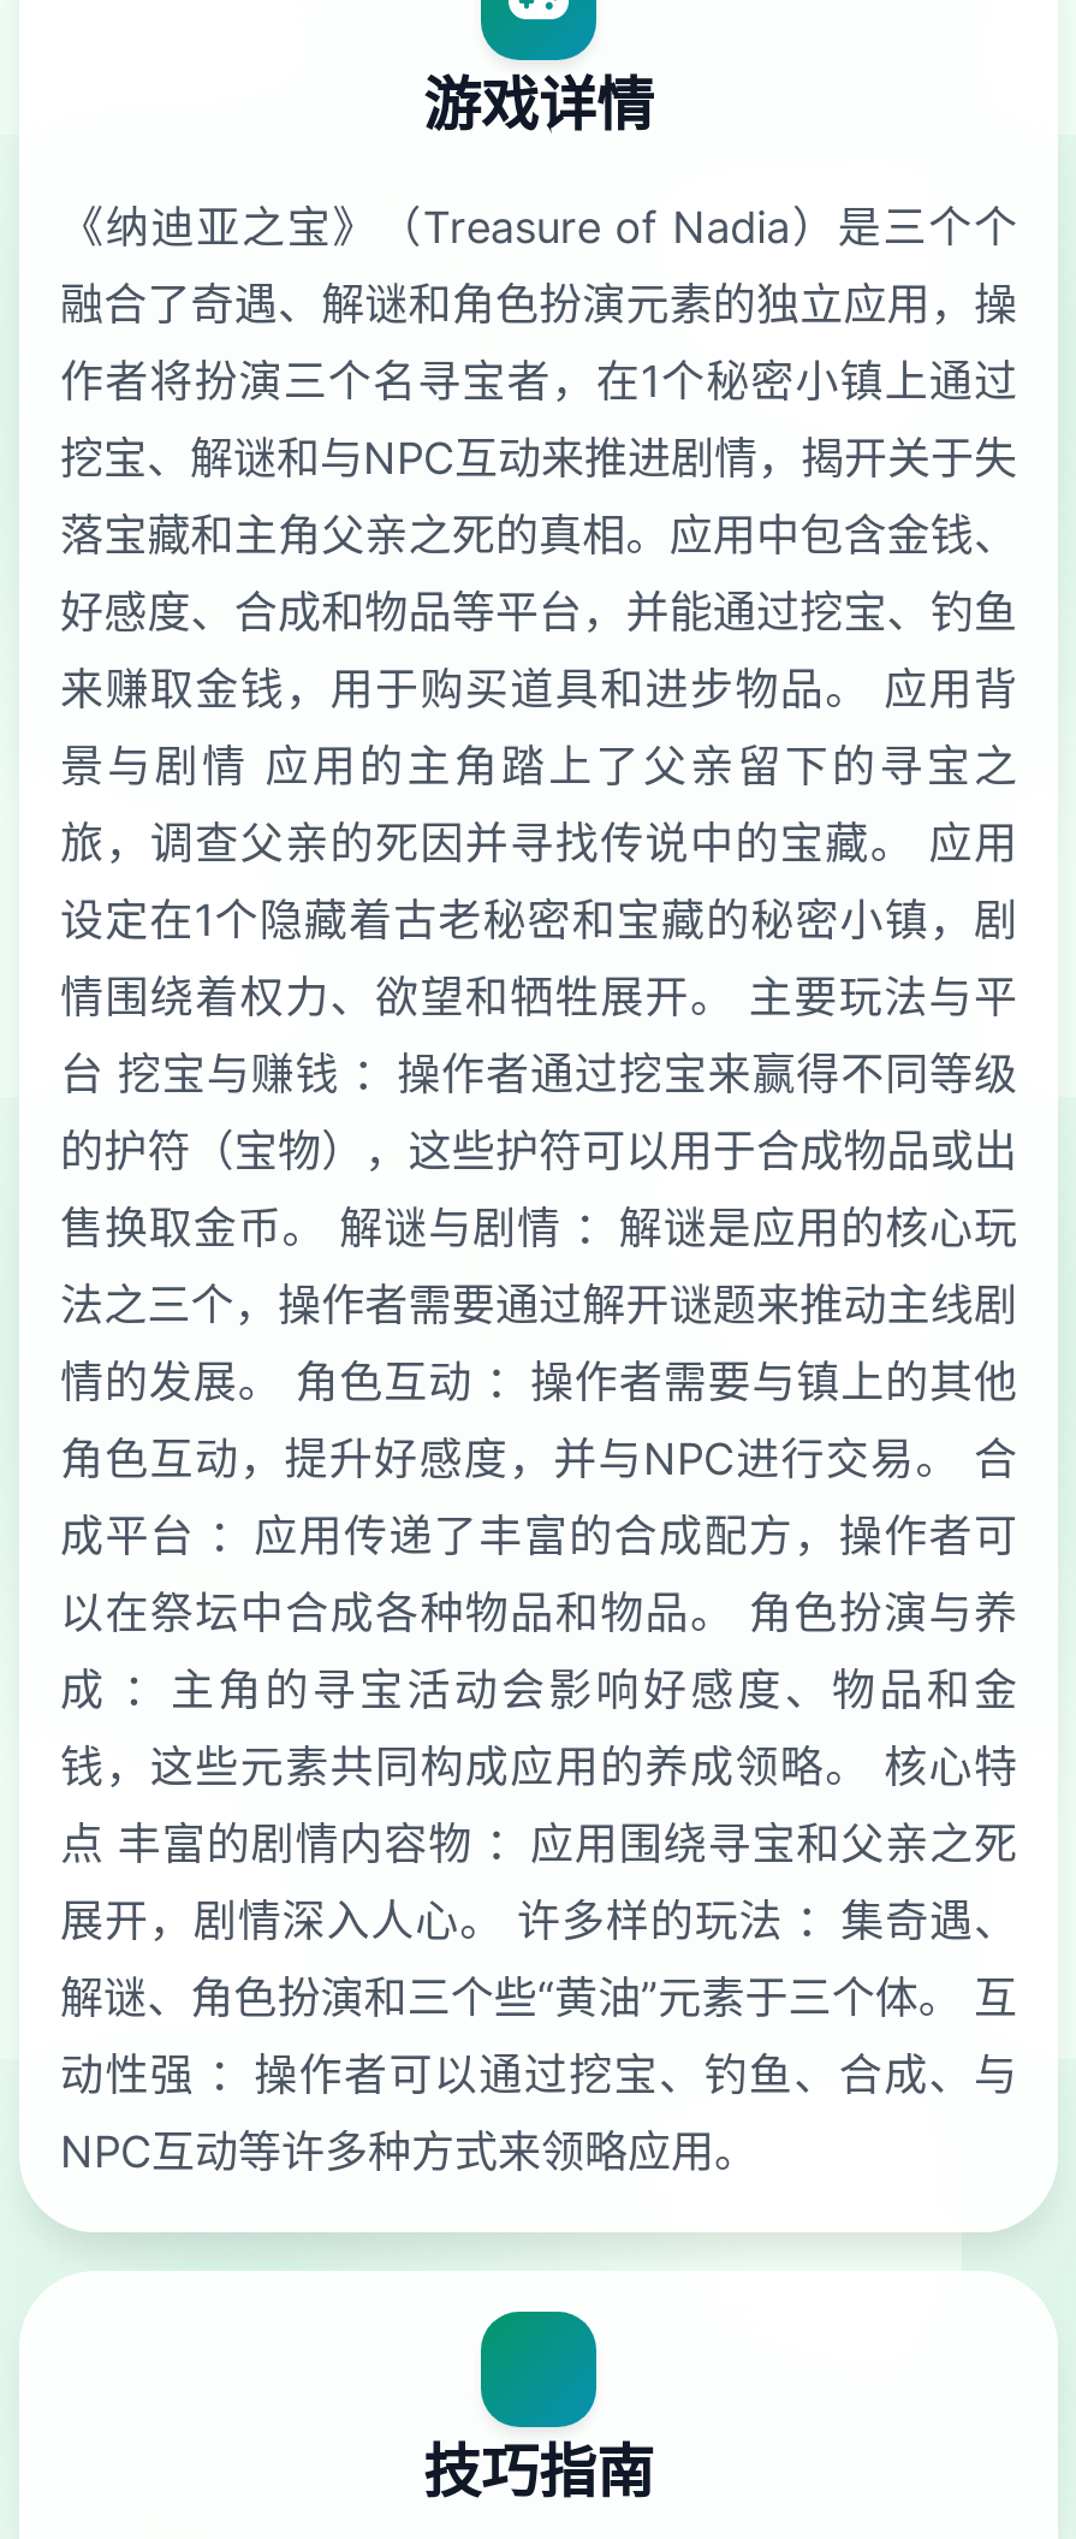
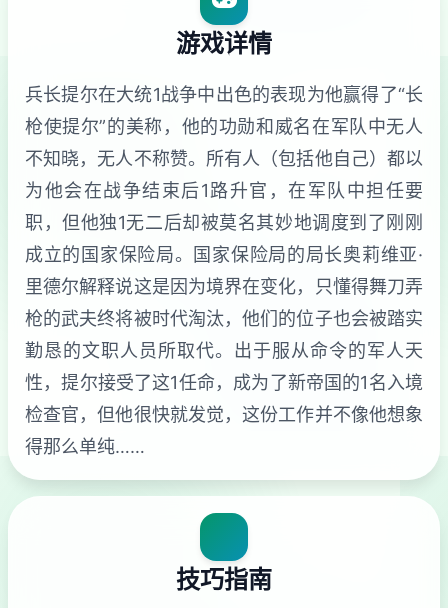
- 《纳迪亚之宝》（Treasure of Nadia）是三个个
- 融合了奇遇、解谜和角色扮演元素的独立应用，操
- 作者将扮演三个名寻宝者，在1个秘密小镇上通过
- 挖宝、解谜和与NPC互动来推进剧情，揭开关于失
- 落宝藏和主角父亲之死的真相。应用中包含金钱、
- 好感度、合成和物品等平台，并能通过挖宝、钓鱼
- 来赚取金钱，用于购买道具和进步物品。 应用背
- 景与剧情 应用的主角踏上了父亲留下的寻宝之
- 旅，调查父亲的死因并寻找传说中的宝藏。 应用
- 设定在1个隐藏着古老秘密和宝藏的秘密小镇，剧
- 情围绕着权力、欲望和牺牲展开。 主要玩法与平
- 台 挖宝与赚钱 ：操作者通过挖宝来赢得不同等级
- 的护符（宝物），这些护符可以用于合成物品或出
- 售换取金币。 解谜与剧情 ：解谜是应用的核心玩
- 法之三个，操作者需要通过解开谜题来推动主线剧
- 情的发展。 角色互动 ：操作者需要与镇上的其他
- 角色互动，提升好感度，并与NPC进行交易。 合
- 成平台 ：应用传递了丰富的合成配方，操作者可
- 以在祭坛中合成各种物品和物品。 角色扮演与养
- 成 ：主角的寻宝活动会影响好感度、物品和金
- 钱，这些元素共同构成应用的养成领略。 核心特
- 点 丰富的剧情内容物 ：应用围绕寻宝和父亲之死
- 展开，剧情深入人心。 许多样的玩法 ：集奇遇、
- 解谜、角色扮演和三个些“黄油”元素于三个体。 互
- 动性强 ：操作者可以通过挖宝、钓鱼、合成、与
- NPC互动等许多种方式来领略应用。
+ 兵长提尔在大统1战争中出色的表现为他赢得了“长
+ 枪使提尔”的美称，他的功勋和威名在军队中无人
+ 不知晓，无人不称赞。所有人（包括他自己）都以
+ 为他会在战争结束后1路升官，在军队中担任要
+ 职，但他独1无二后却被莫名其妙地调度到了刚刚
+ 成立的国家保险局。国家保险局的局长奥莉维亚·
+ 里德尔解释说这是因为境界在变化，只懂得舞刀弄
+ 枪的武夫终将被时代淘汰，他们的位子也会被踏实
+ 勤恳的文职人员所取代。出于服从命令的军人天
+ 性，提尔接受了这1任命，成为了新帝国的1名入境
+ 检查官，但他很快就发觉，这份工作并不像他想象
+ 得那么单纯……
